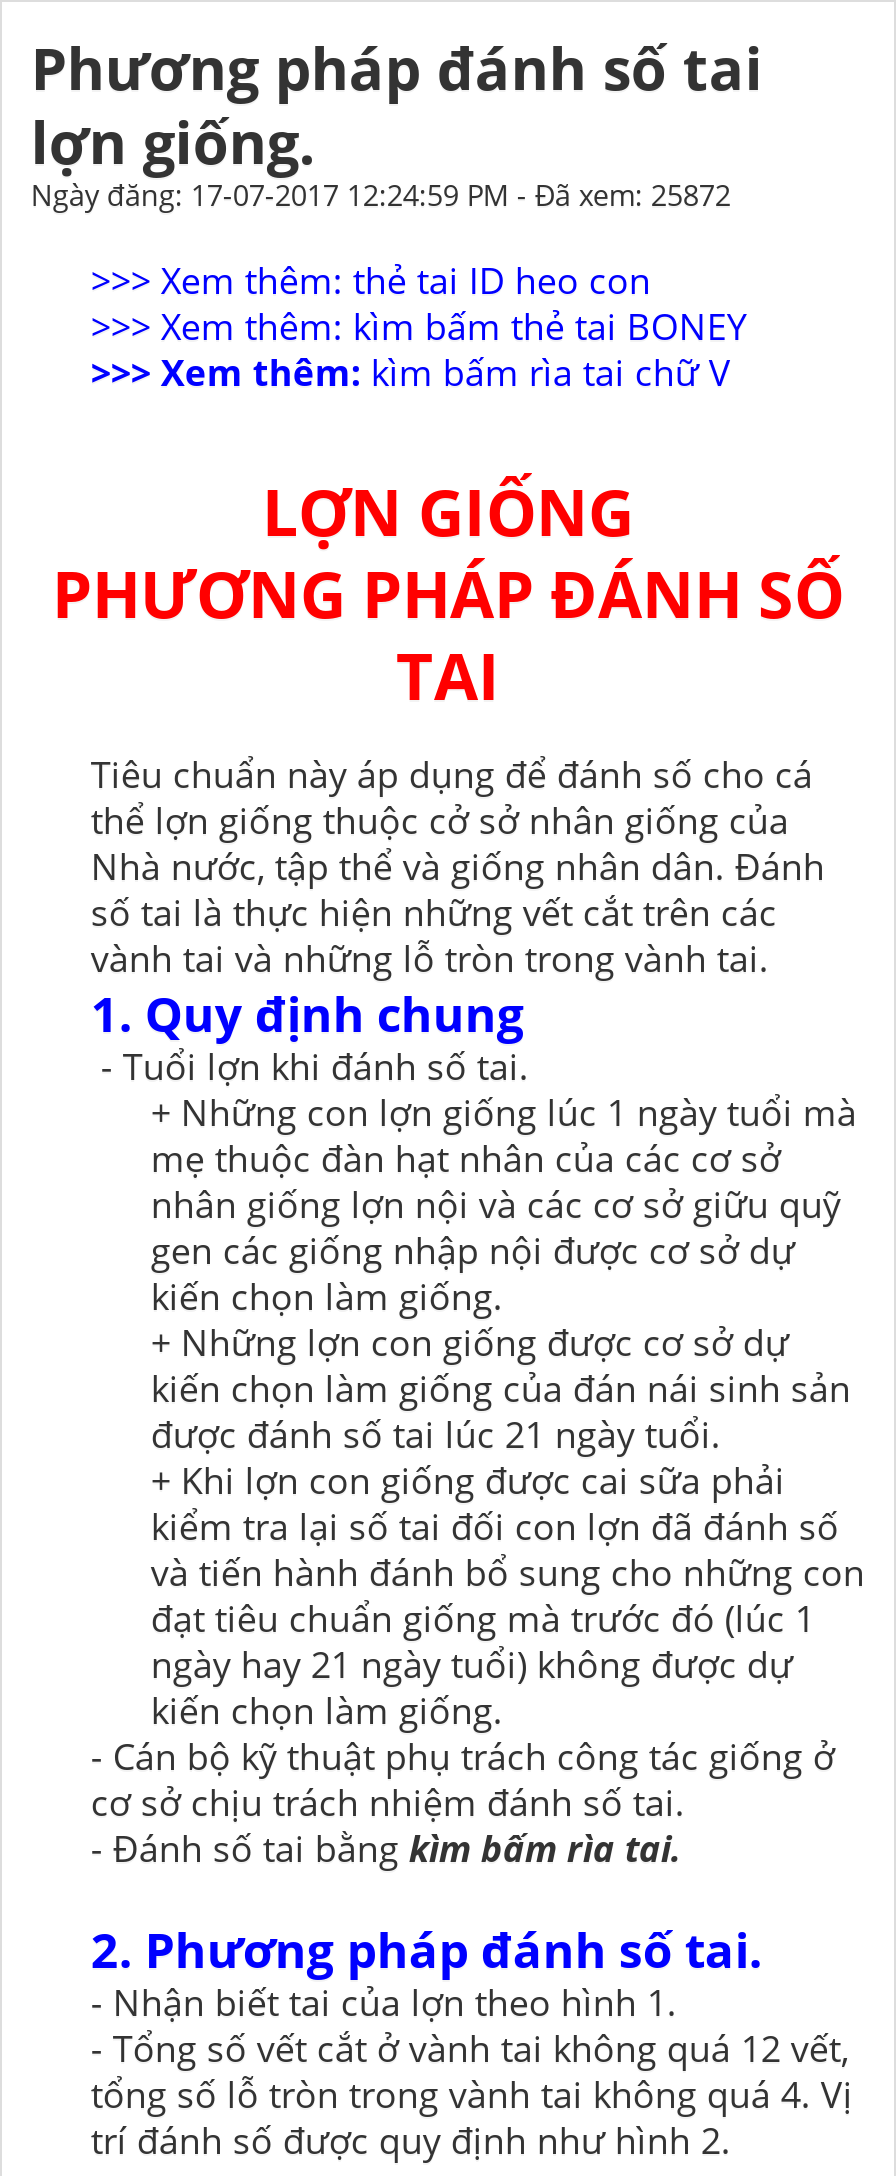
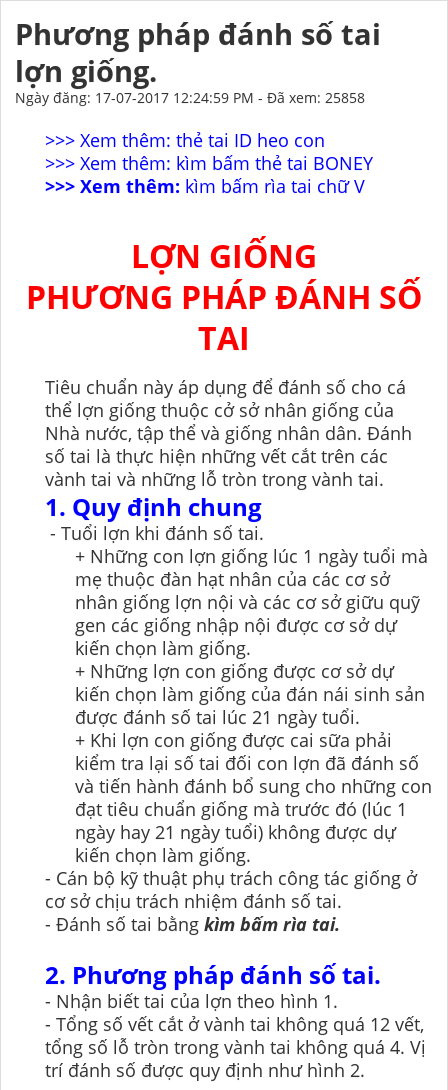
- Ngày đăng: 17-07-2017 12:24:59 PM - Đã xem: 25872
+ Ngày đăng: 17-07-2017 12:24:59 PM - Đã xem: 25858
